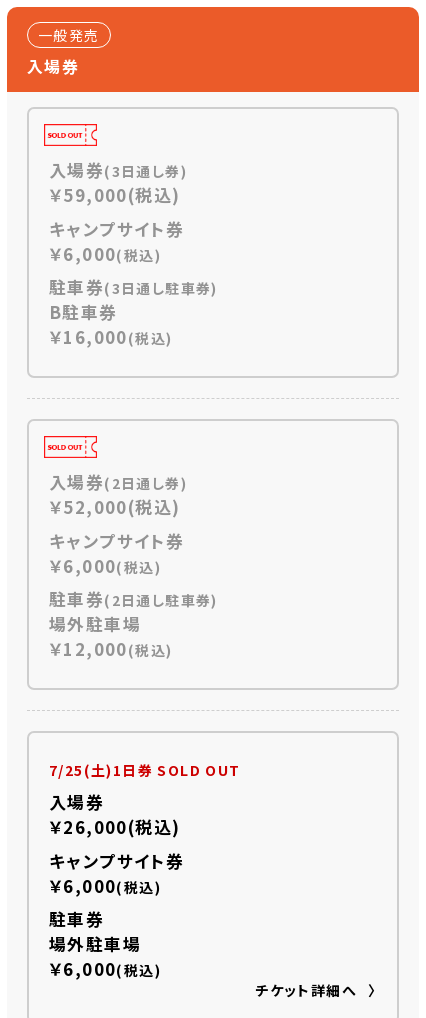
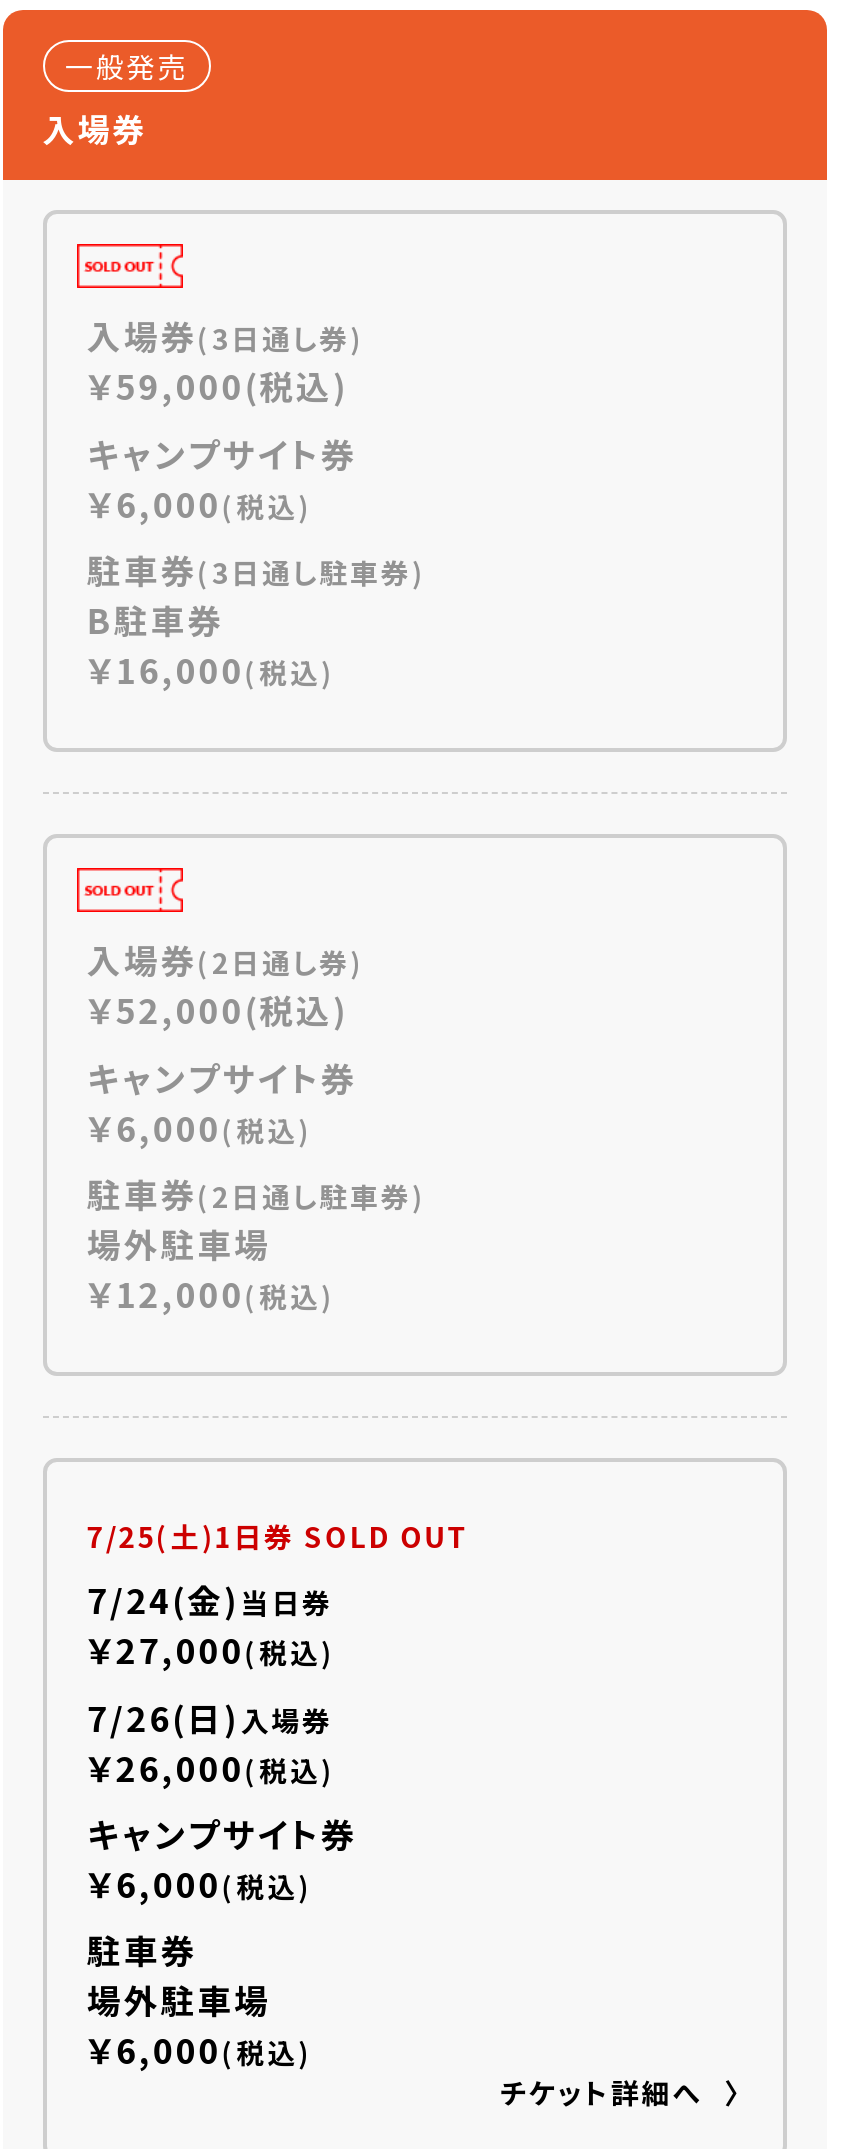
- 入場券
- ￥26,000(税込)
+ 7/24(金)当日券
+ ￥27,000(税込)
+ 7/26(日)入場券
+ ￥26,000(税込)
